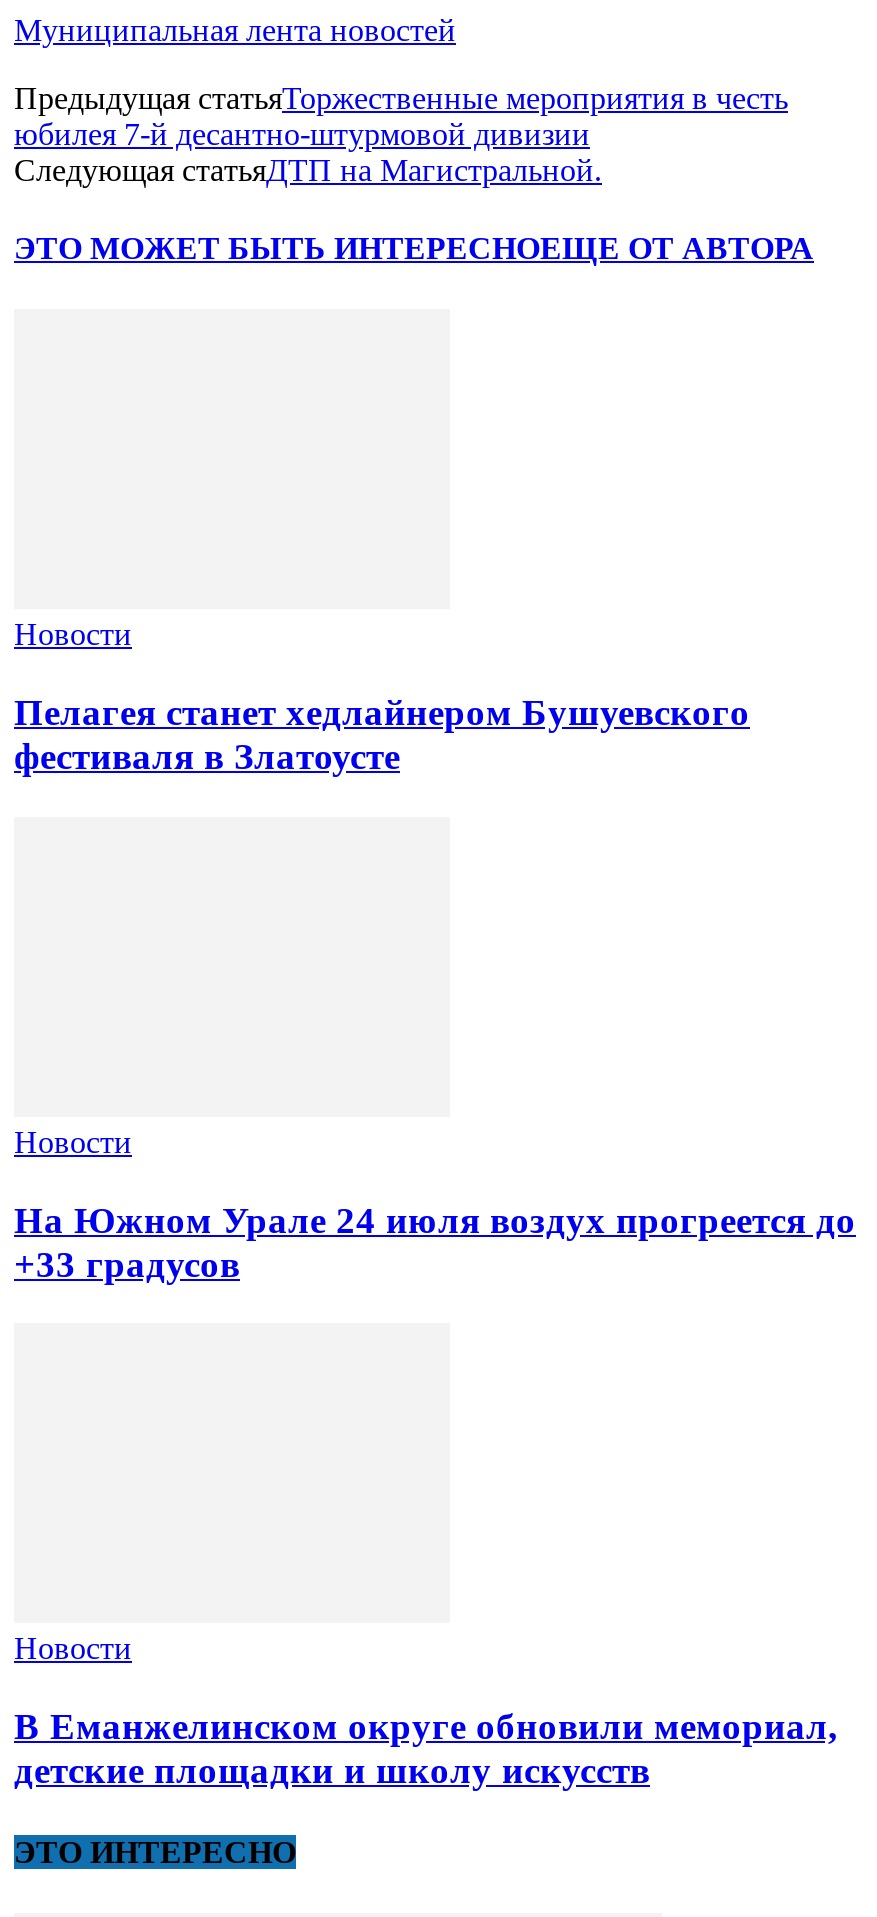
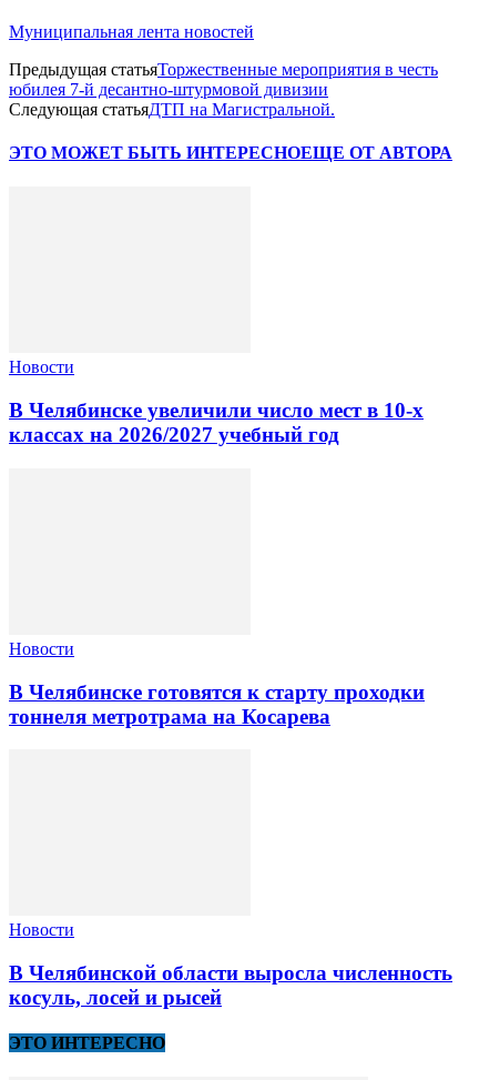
- Пелагея станет хедлайнером Бушуевского
- фестиваля в Златоусте
+ В Челябинске увеличили число мест в 10‑х
+ классах на 2026/2027 учебный год

- На Южном Урале 24 июля воздух прогреется до
- +33 градусов
+ В Челябинске готовятся к старту проходки
+ тоннеля метротрама на Косарева

- В Еманжелинском округе обновили мемориал,
- детские площадки и школу искусств
+ В Челябинской области выросла численность
+ косуль, лосей и рысей
